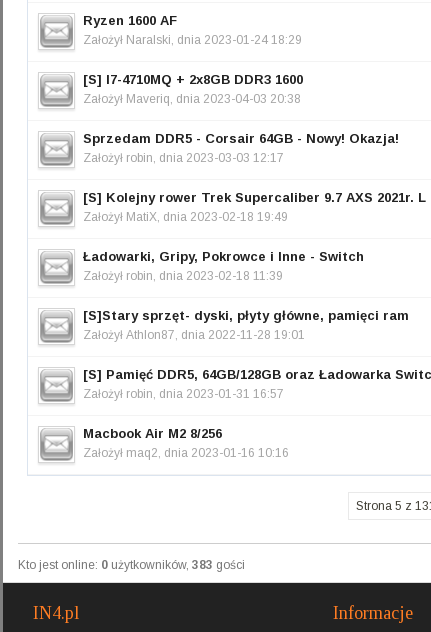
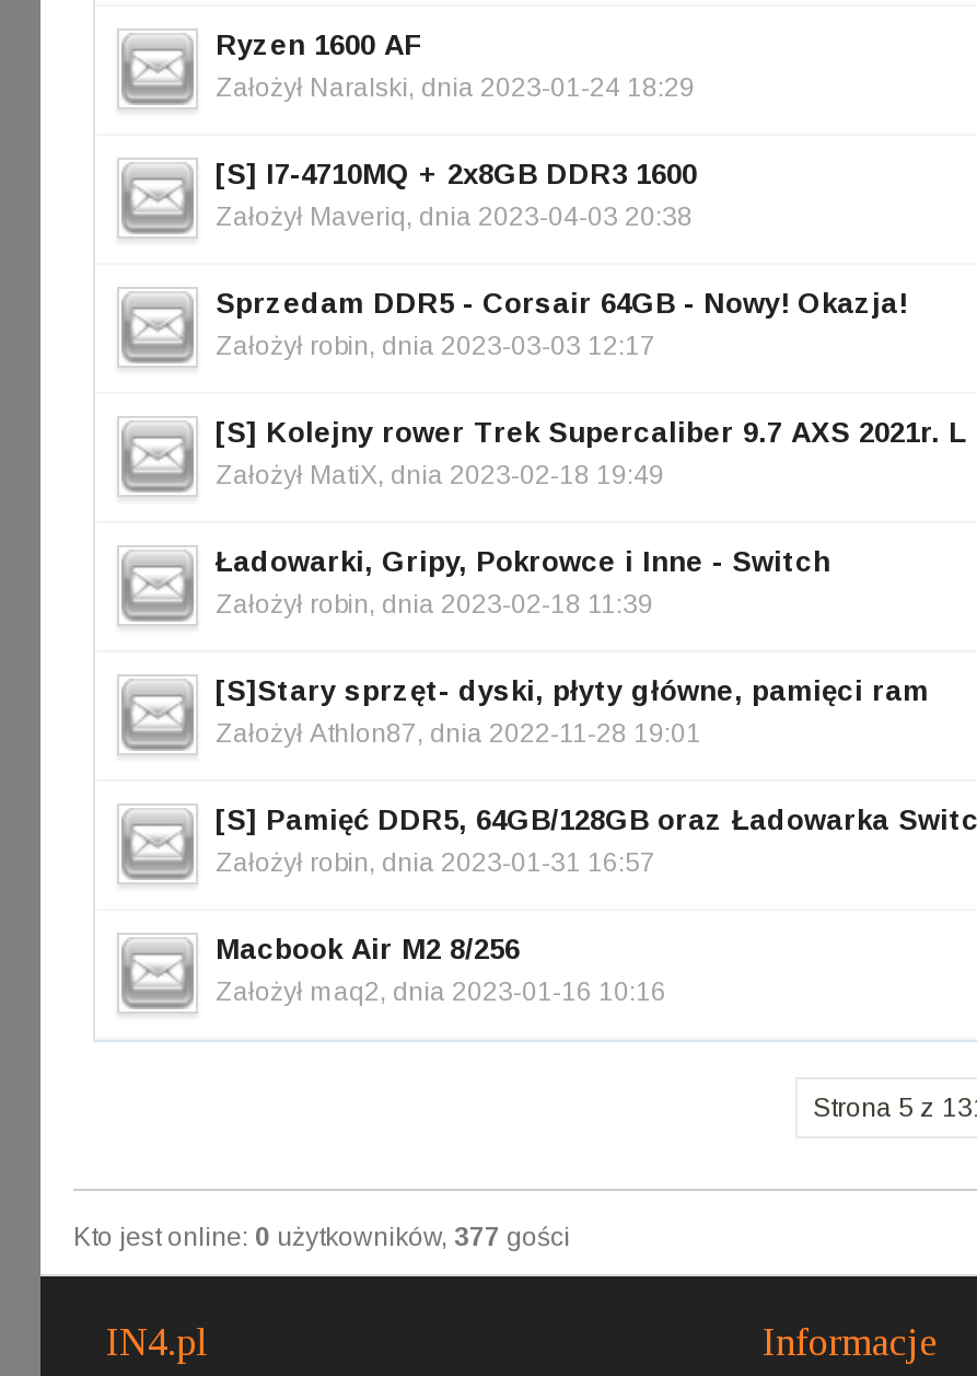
- Kto jest online: 0 użytkowników, 383 gości
+ Kto jest online: 0 użytkowników, 377 gości
